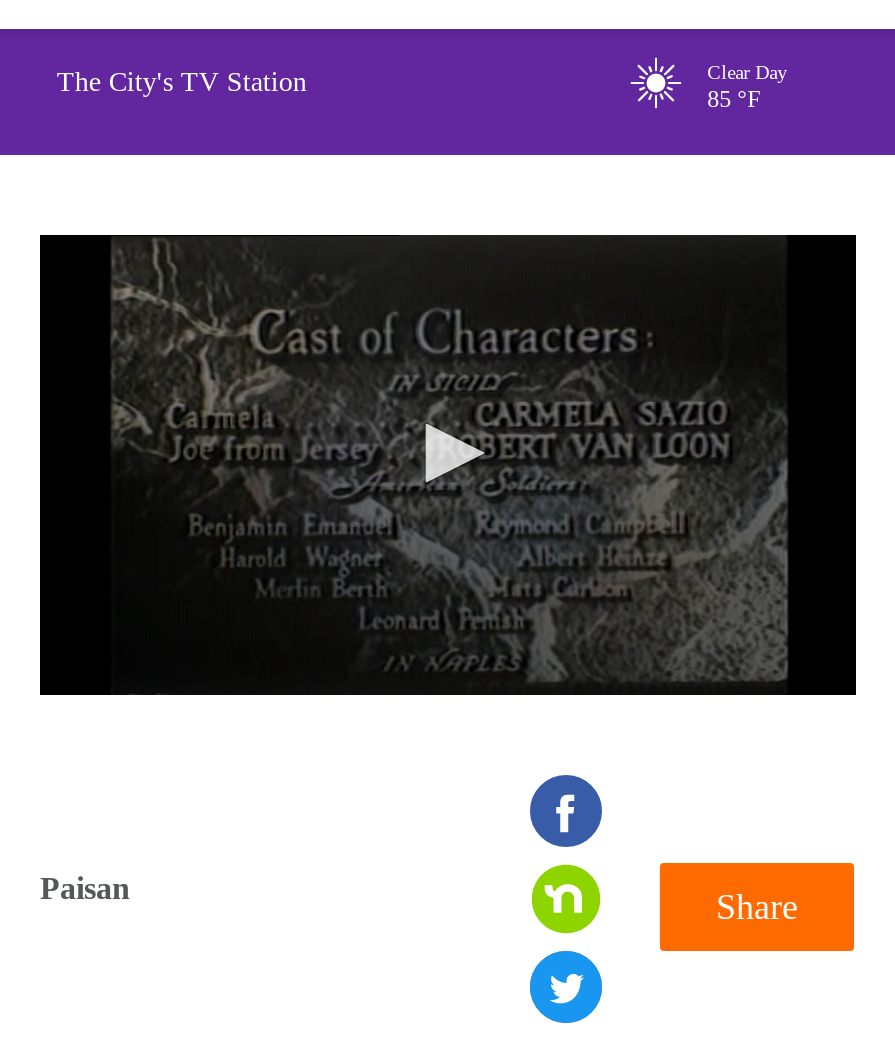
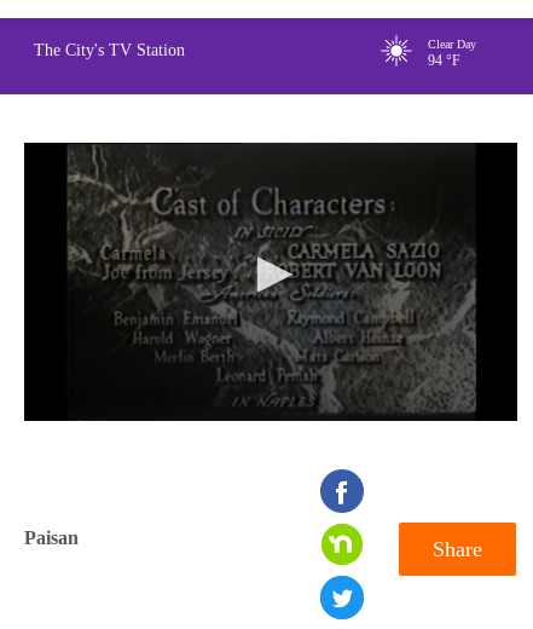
- 85 °F
+ 94 °F
